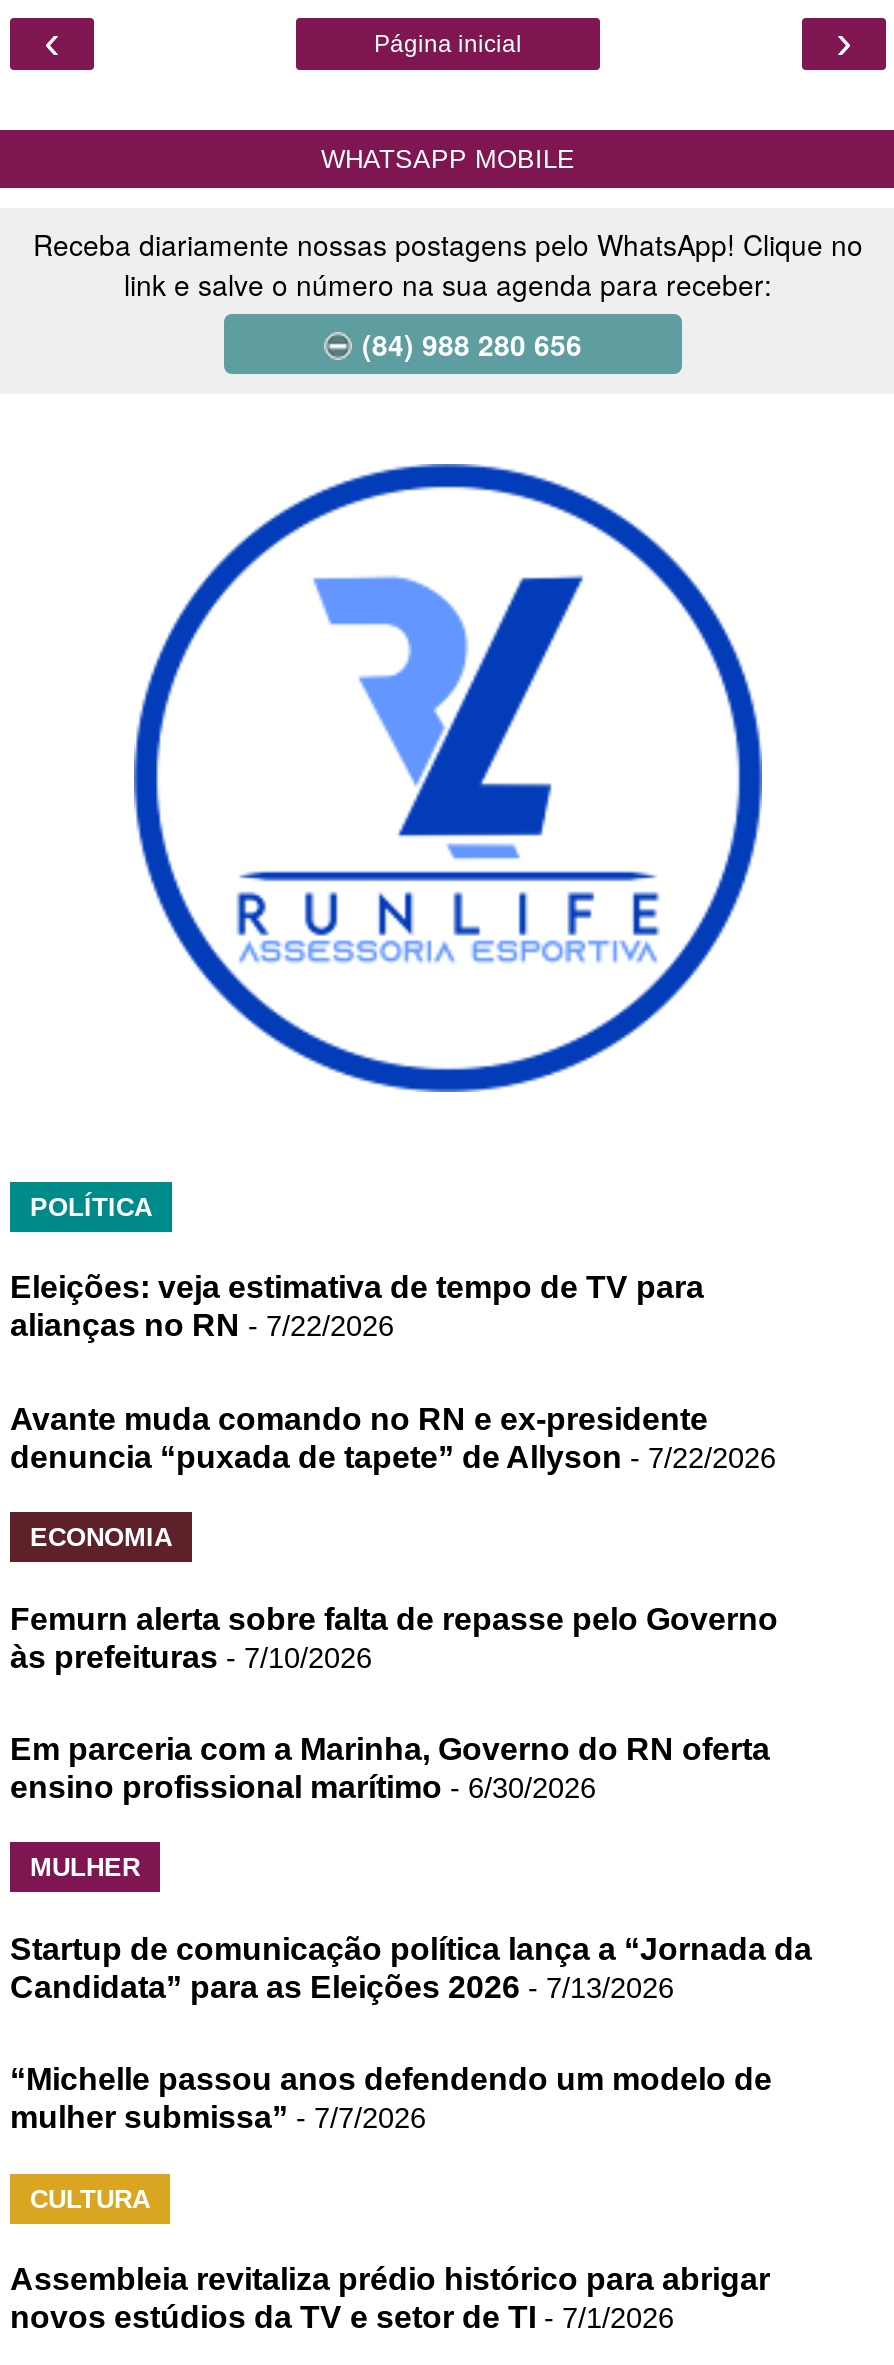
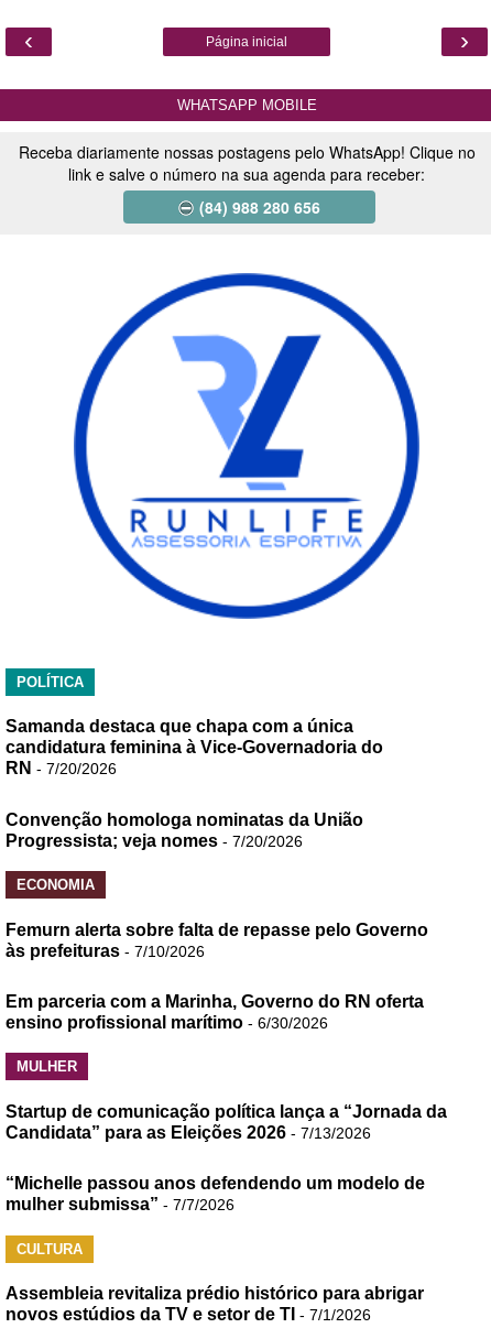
- Eleições: veja estimativa de tempo de TV para
- alianças no RN - 7/22/2026
+ Samanda destaca que chapa com a única
+ candidatura feminina à Vice-Governadoria do
+ RN - 7/20/2026

- Avante muda comando no RN e ex-presidente
- denuncia “puxada de tapete” de Allyson - 7/22/2026
+ Convenção homologa nominatas da União
+ Progressista; veja nomes - 7/20/2026
